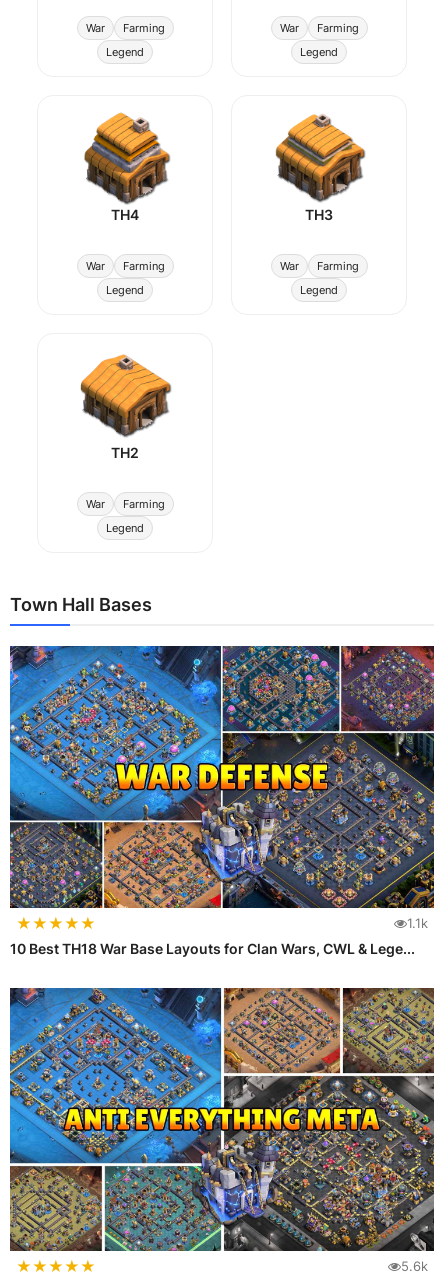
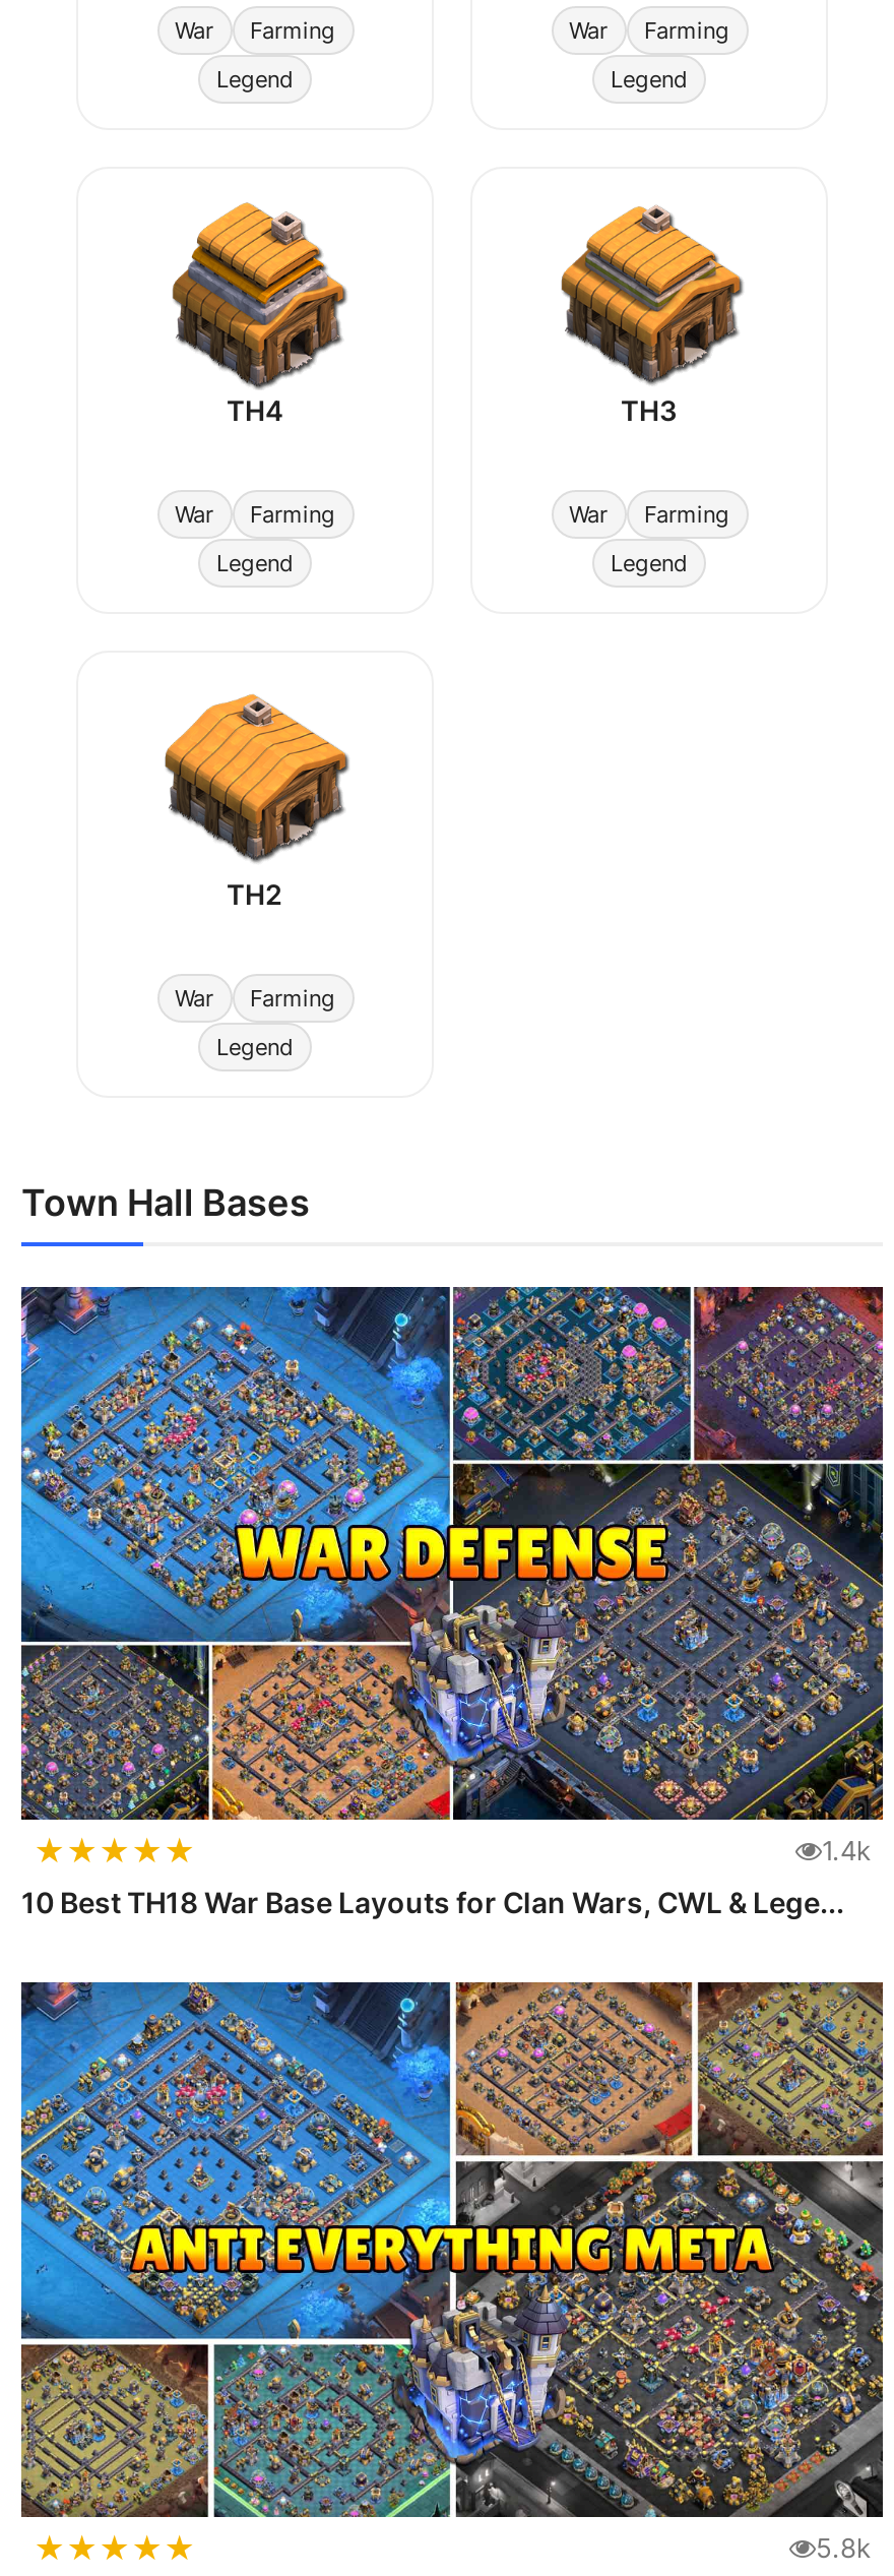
- 1.1k
+ 1.4k

- 5.6k
+ 5.8k
